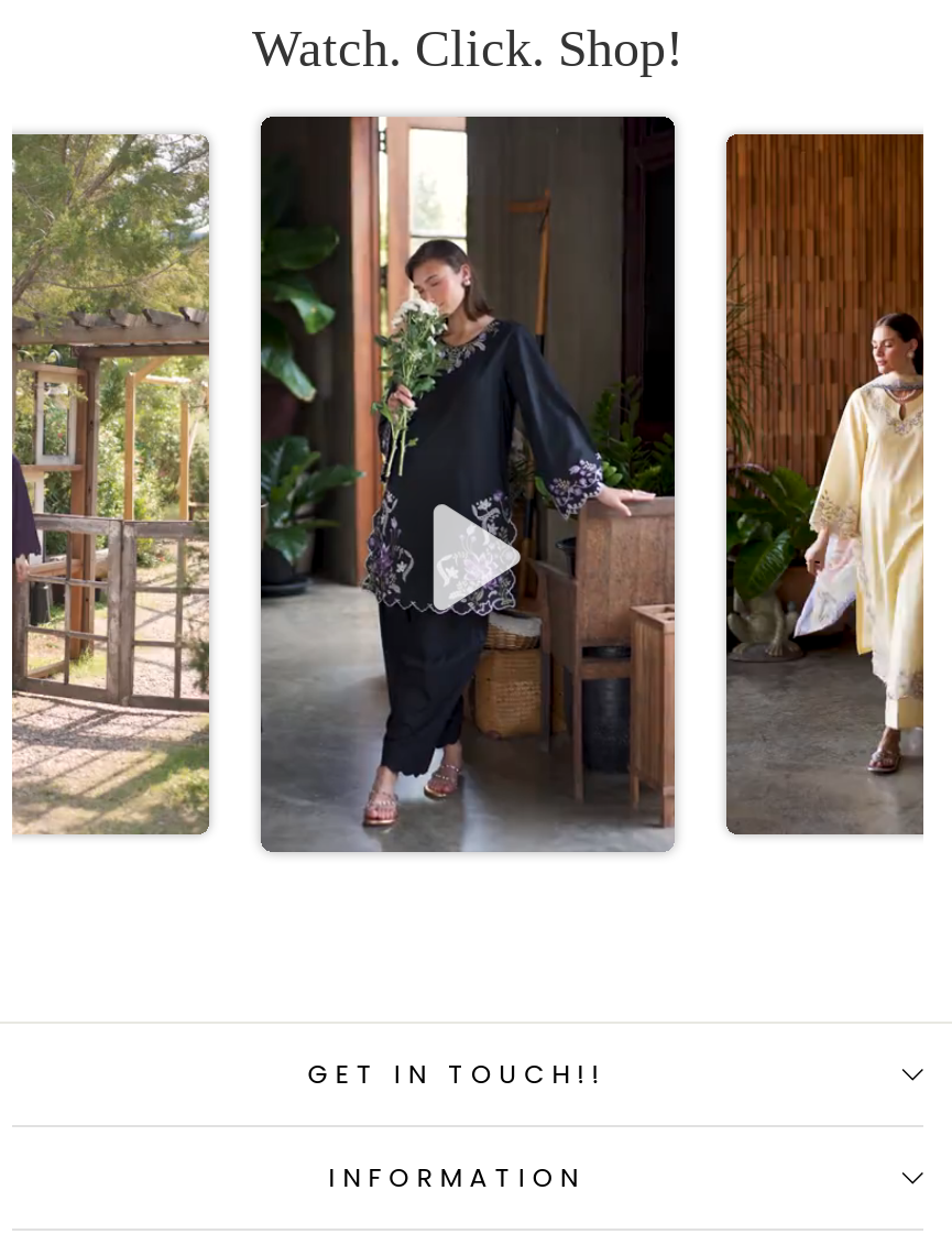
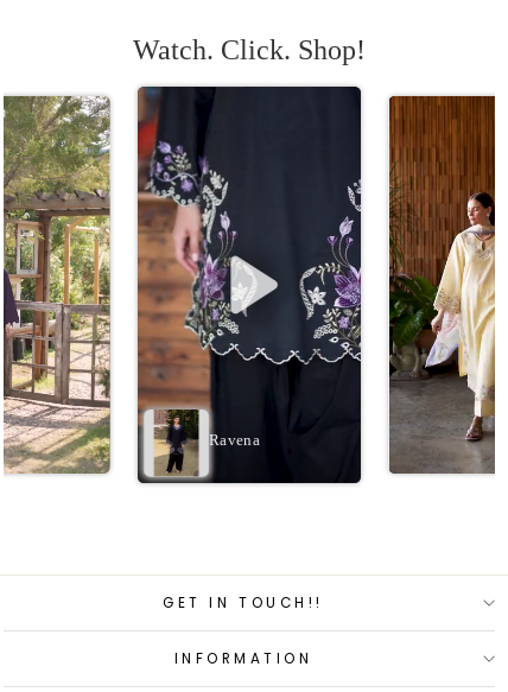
+ Ravena

- [image]
+ [image]
